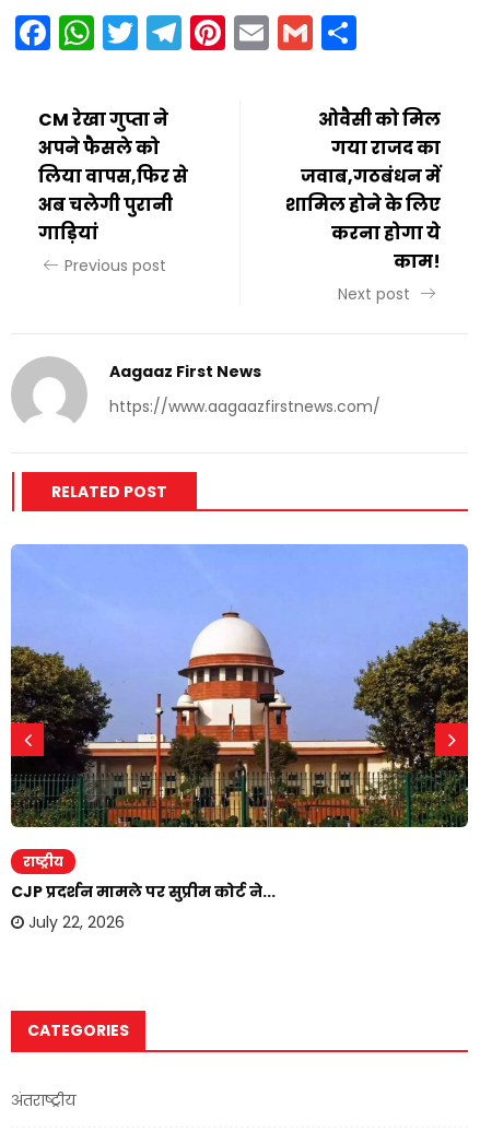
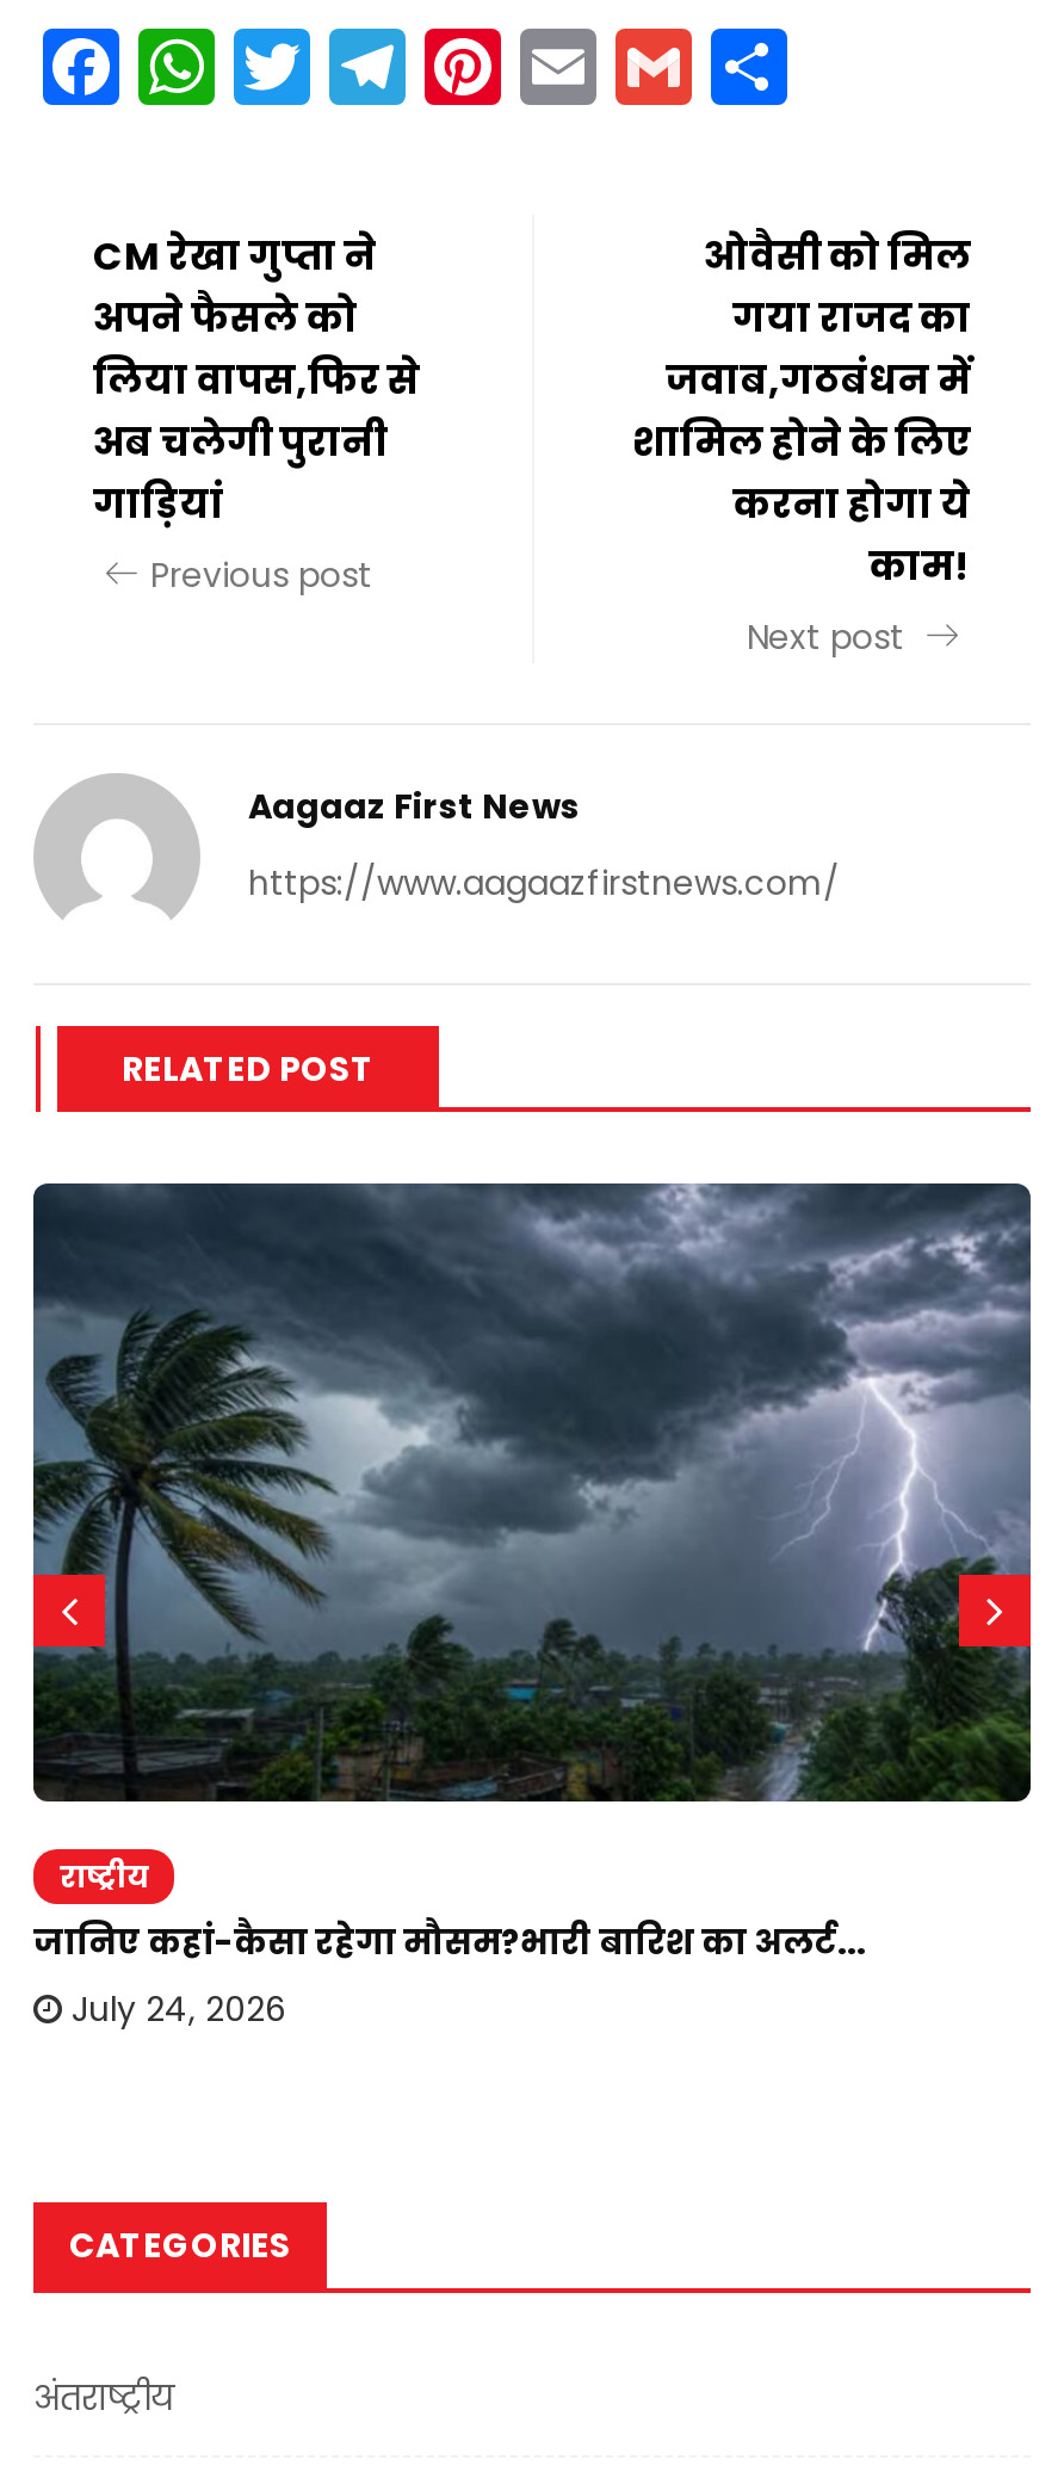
- [image]
+ [image]

- CJP प्रदर्शन मामले पर सुप्रीम कोर्ट ने...
- July 22, 2026
+ जानिए कहां-कैसा रहेगा मौसम?भारी बारिश का अलर्ट...
+ July 24, 2026
